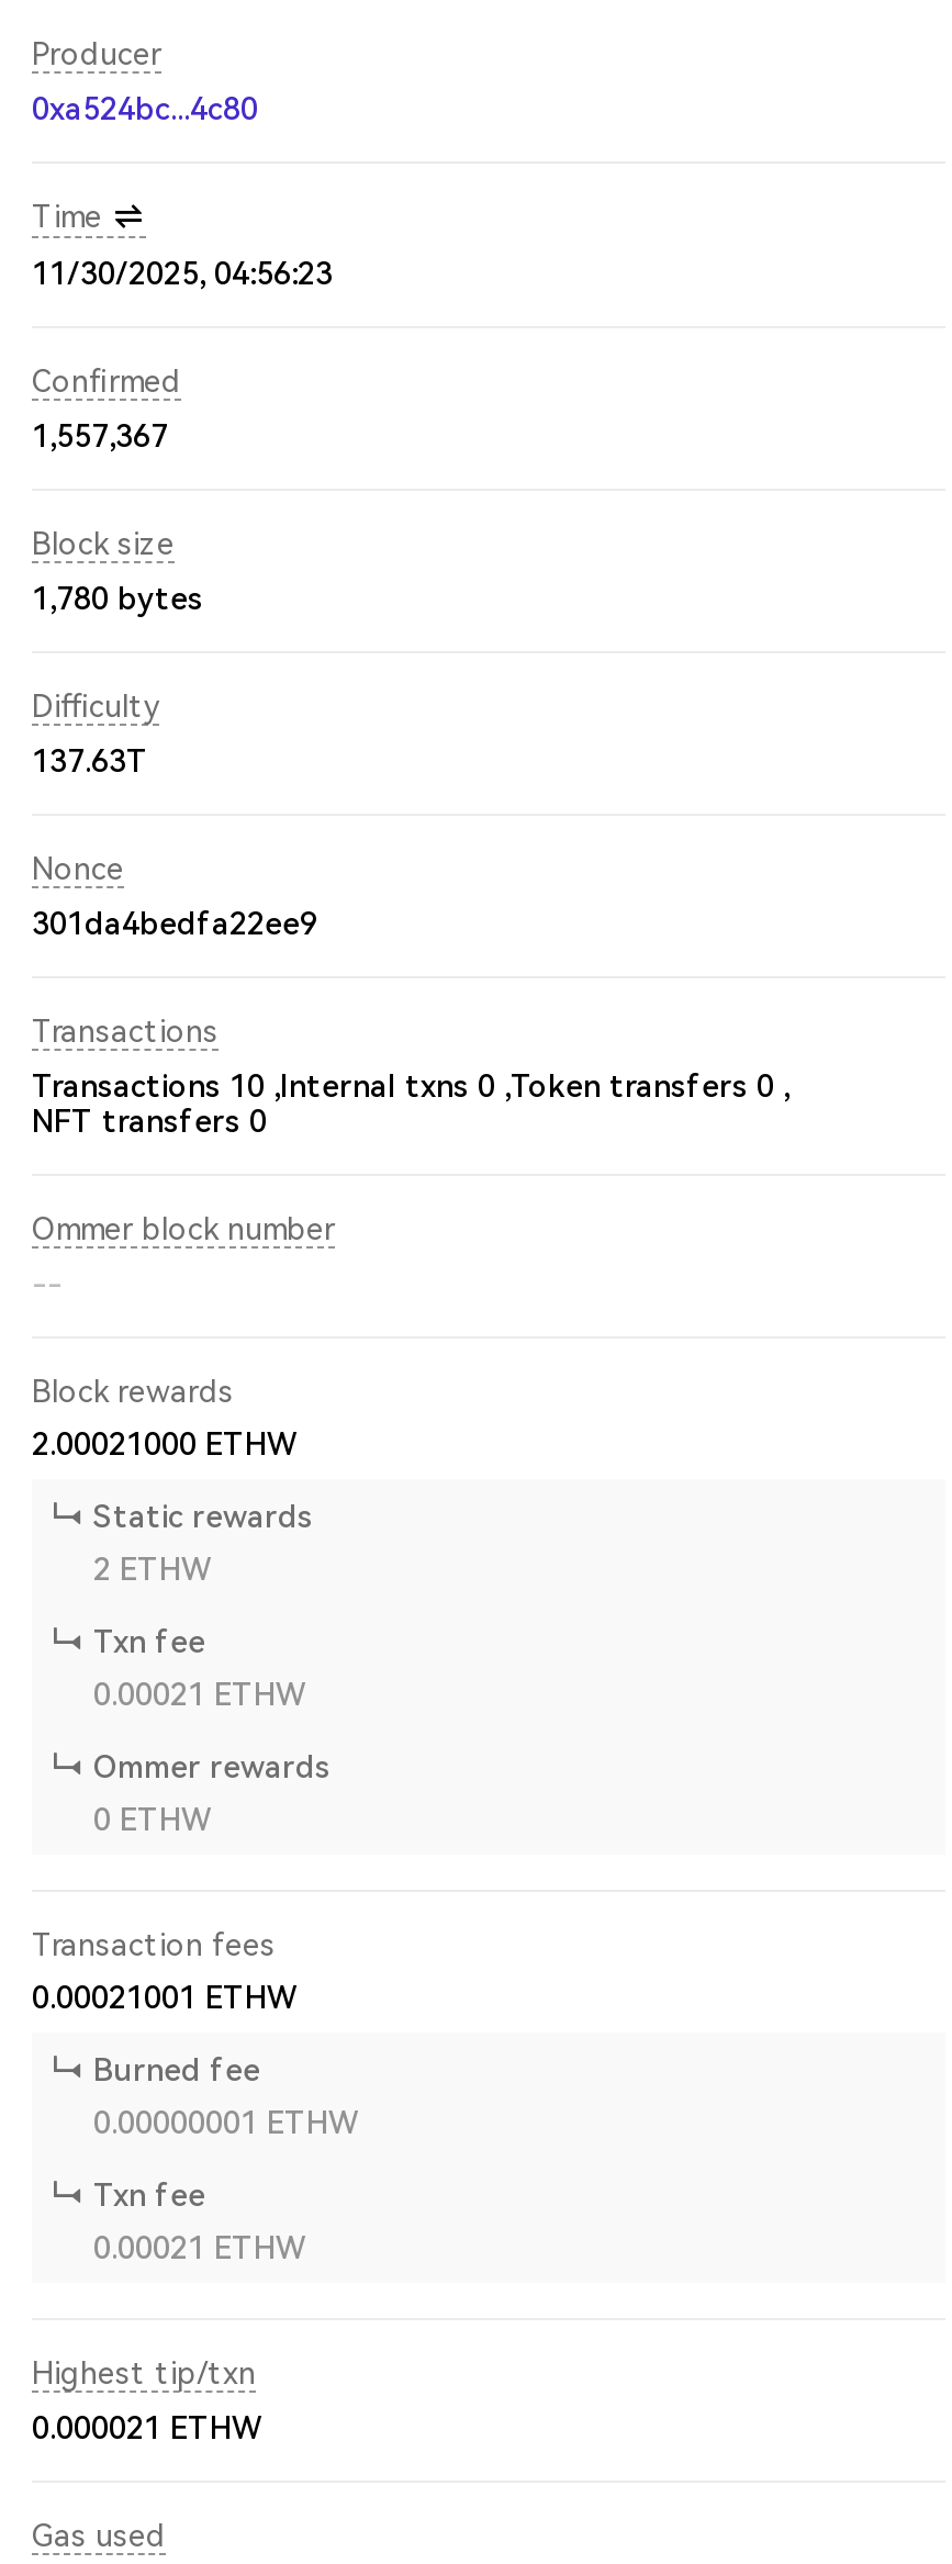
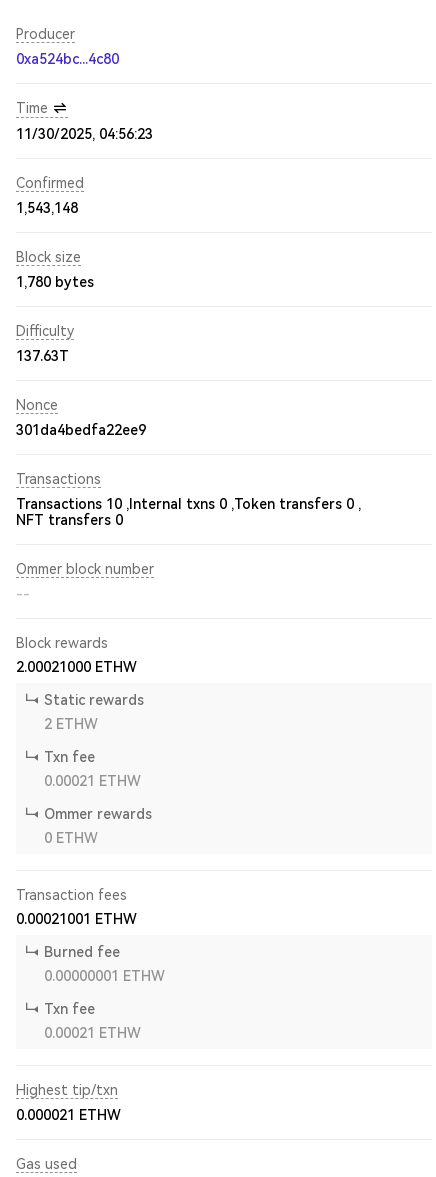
- 1,557,367
+ 1,543,148
